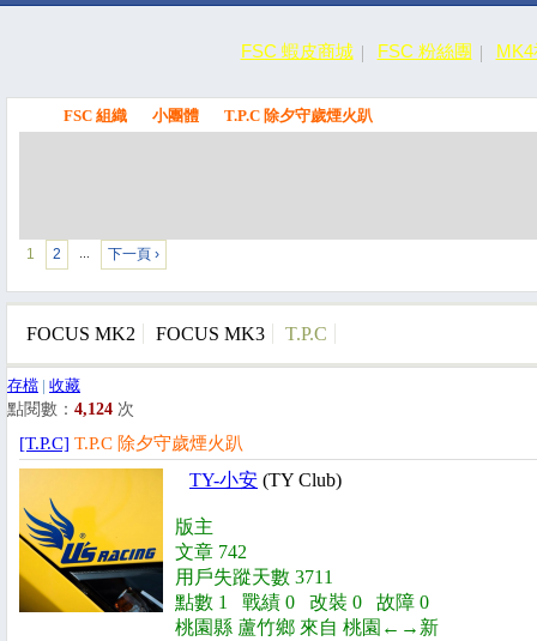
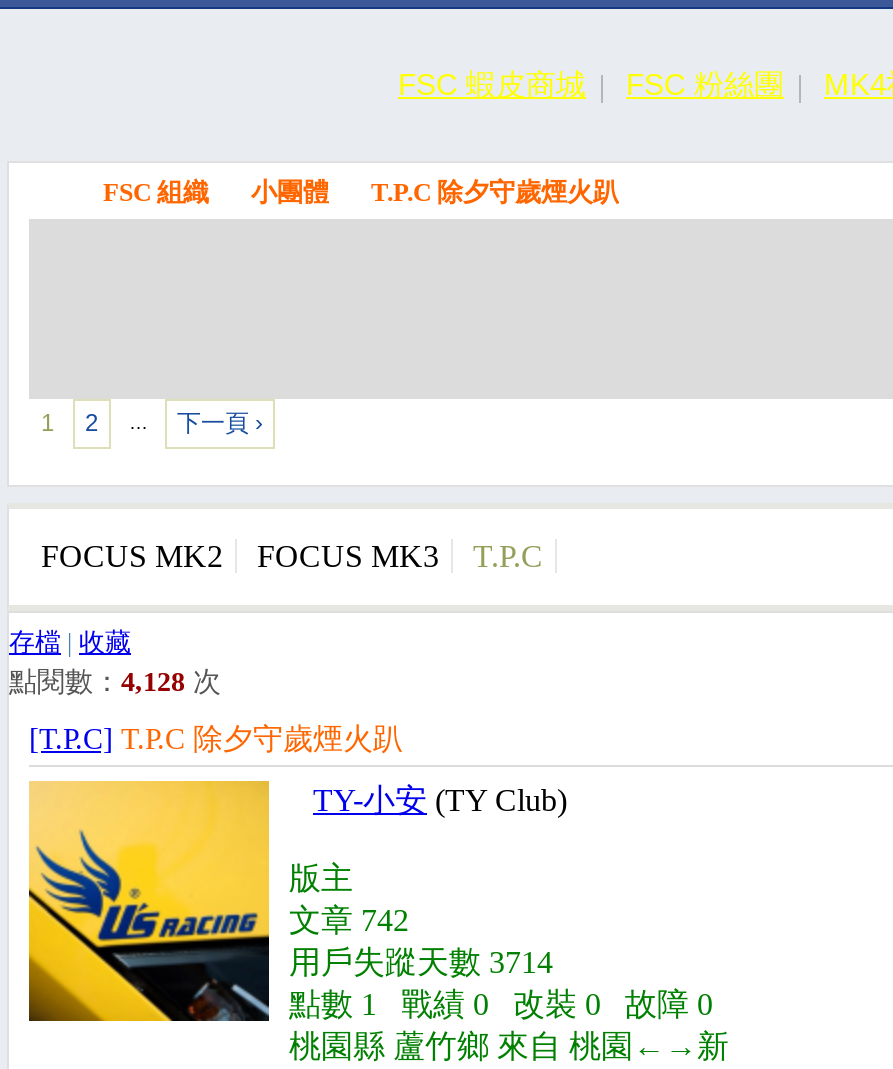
- 點閱數：4,124次
+ 點閱數：4,128次

- 用戶失蹤天數 3711
+ 用戶失蹤天數 3714
